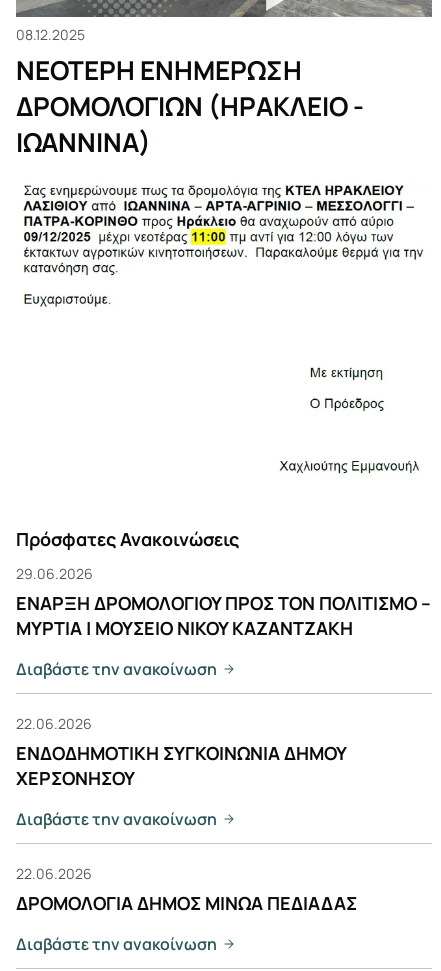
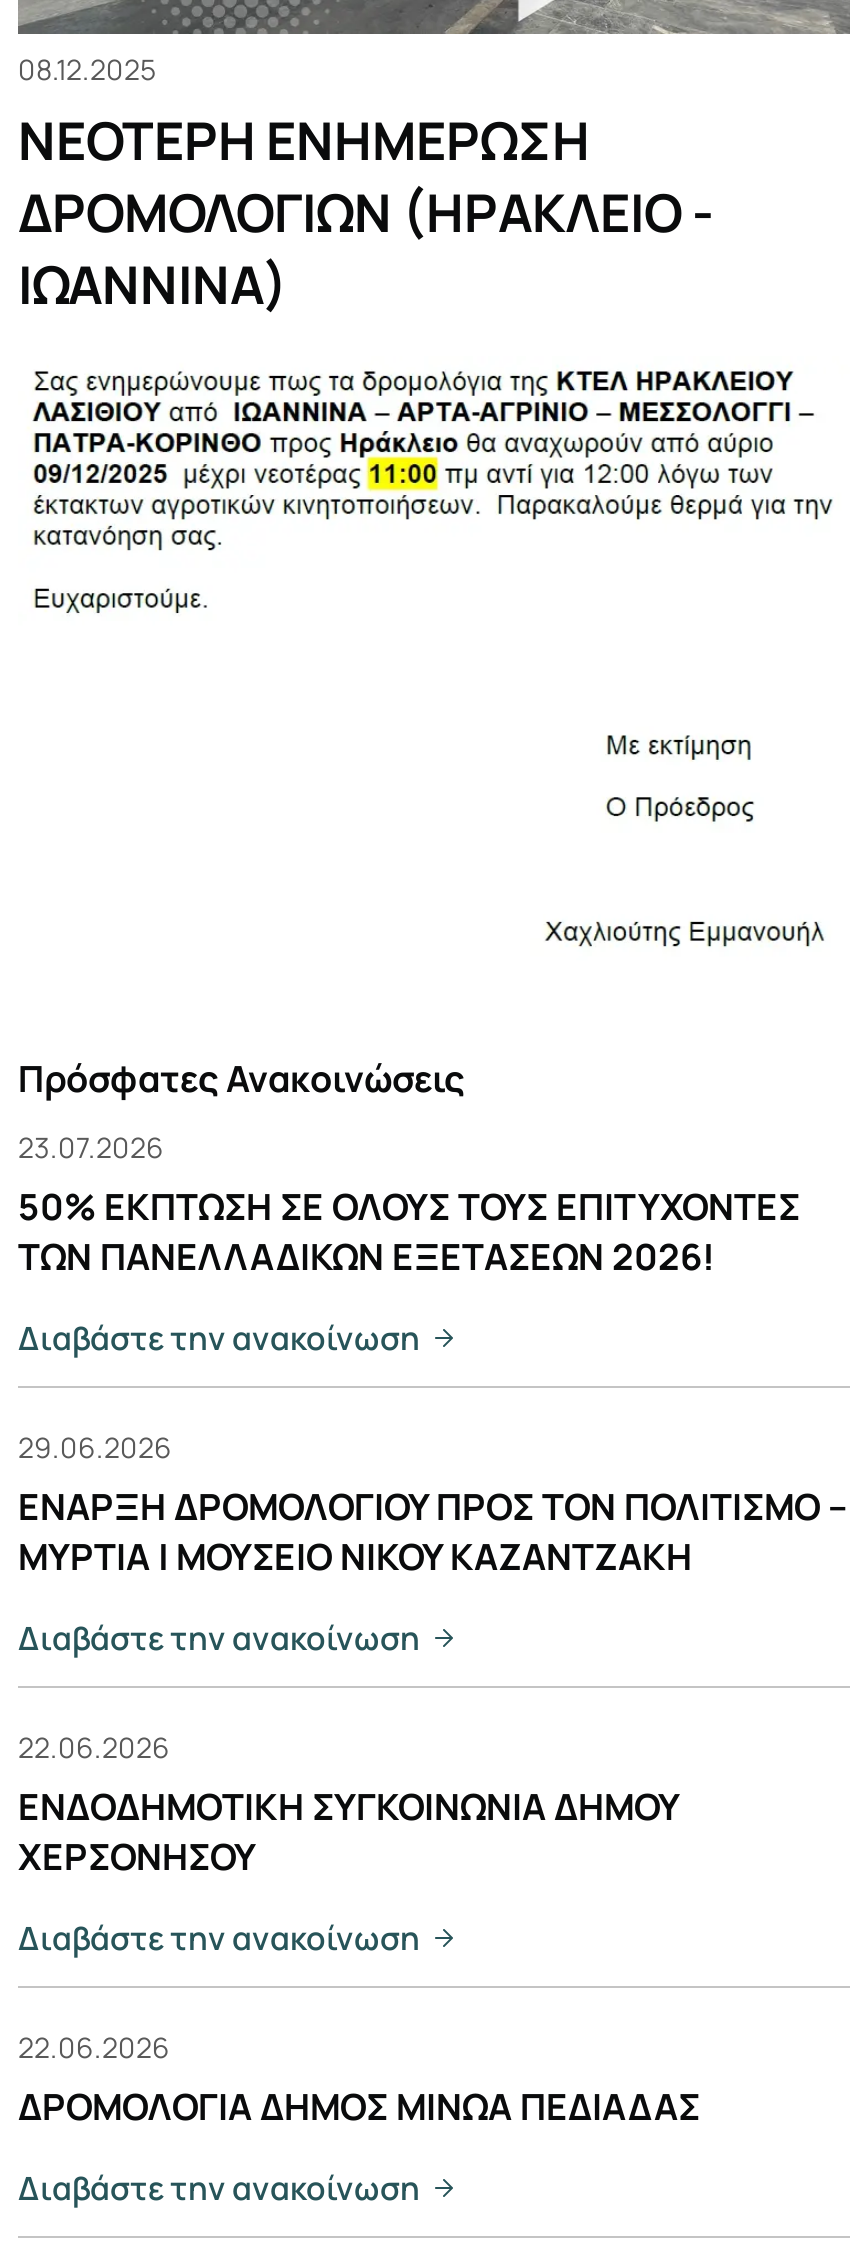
+ 23.07.2026
+ 50% ΕΚΠΤΩΣΗ ΣΕ ΟΛΟΥΣ ΤΟΥΣ ΕΠΙΤΥΧΟΝΤΕΣ
+ ΤΩΝ ΠΑΝΕΛΛΑΔΙΚΩΝ ΕΞΕΤΑΣΕΩΝ 2026!
+ Διαβάστε την ανακοίνωση
